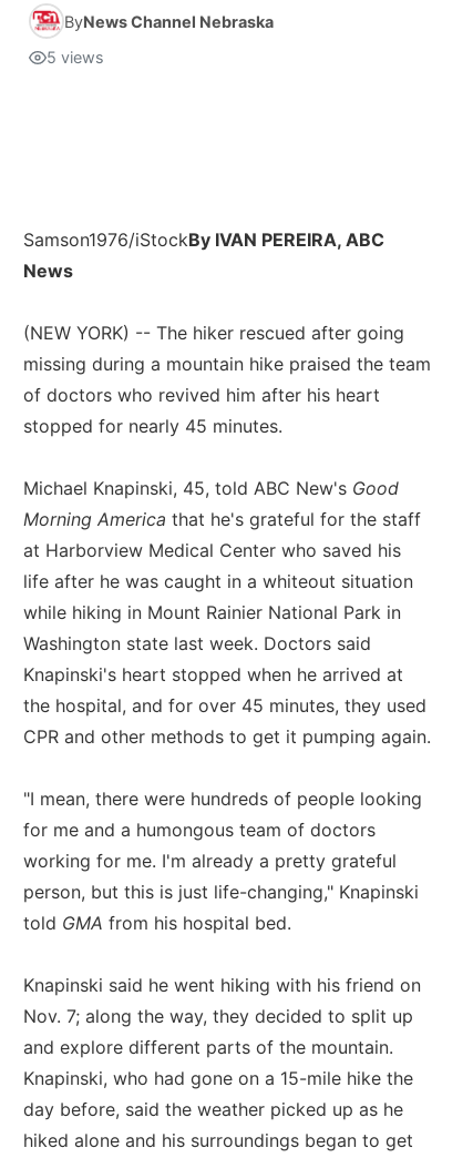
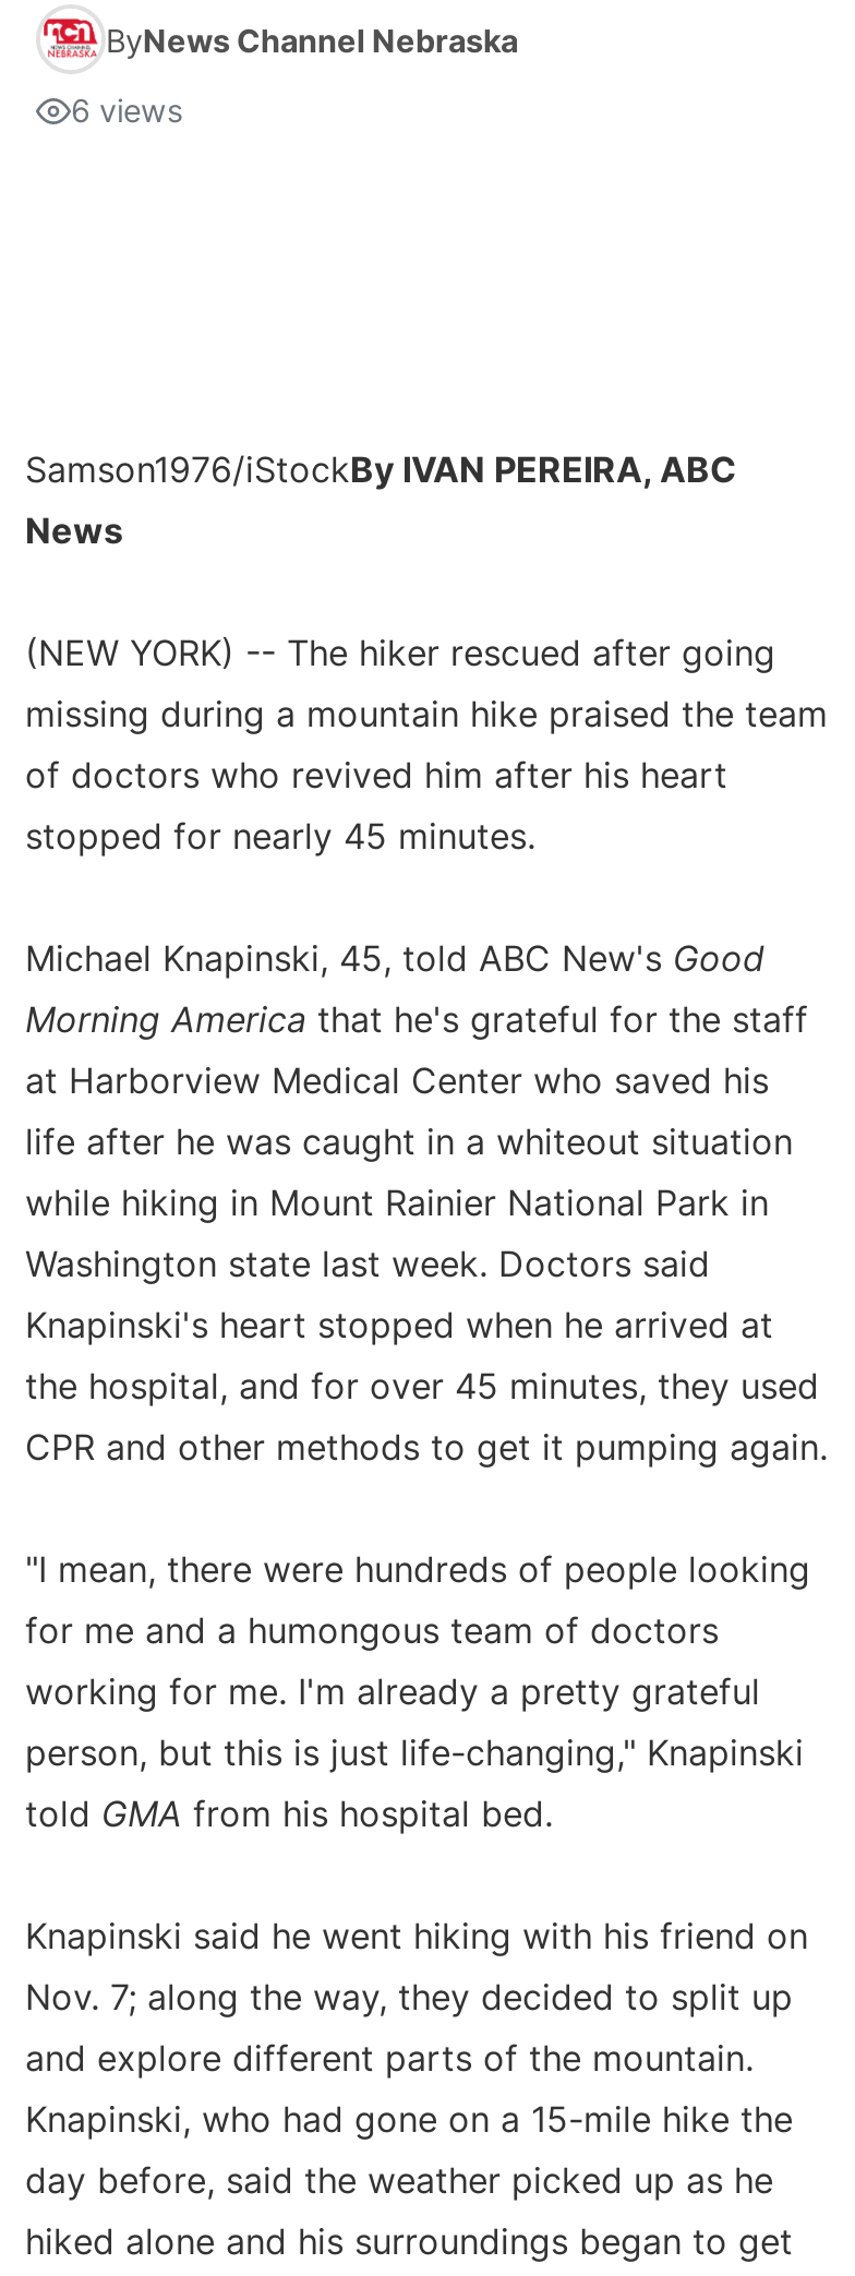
- 5 views
+ 6 views
